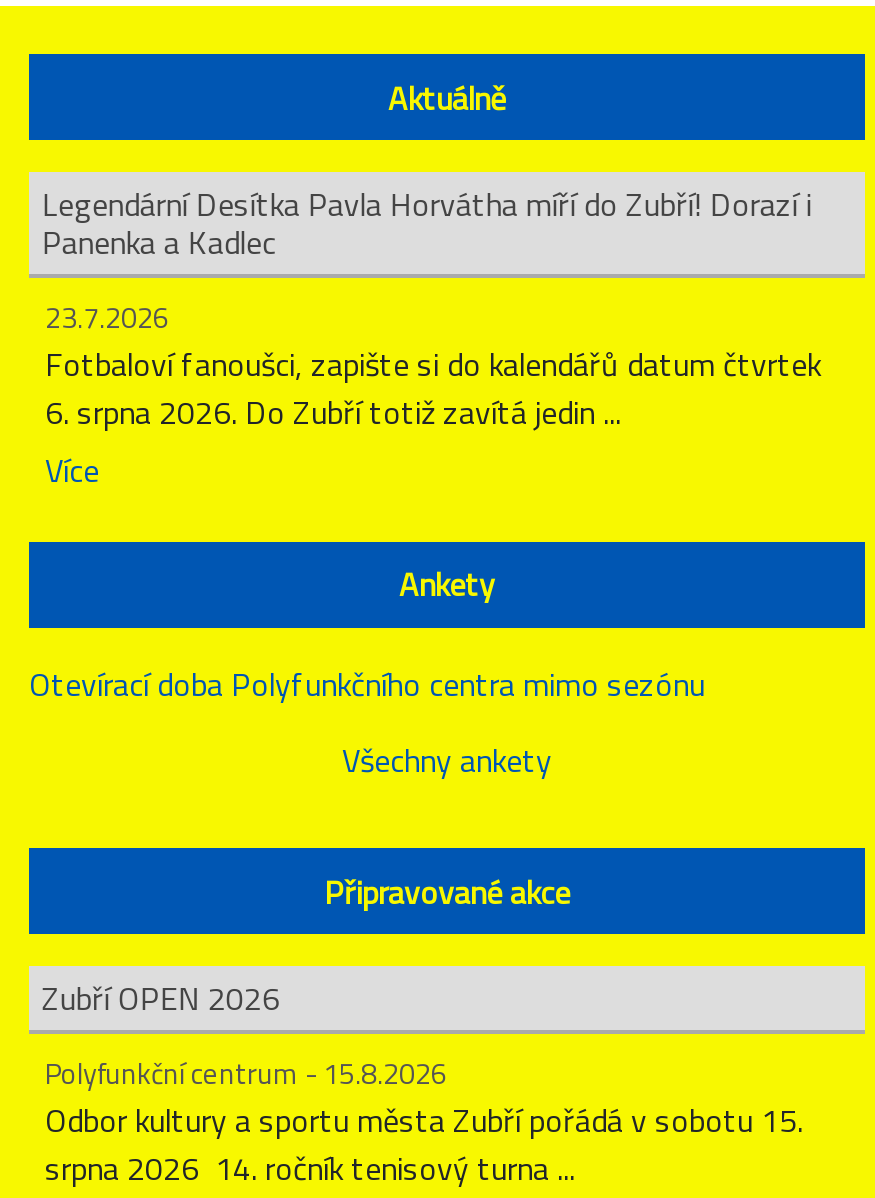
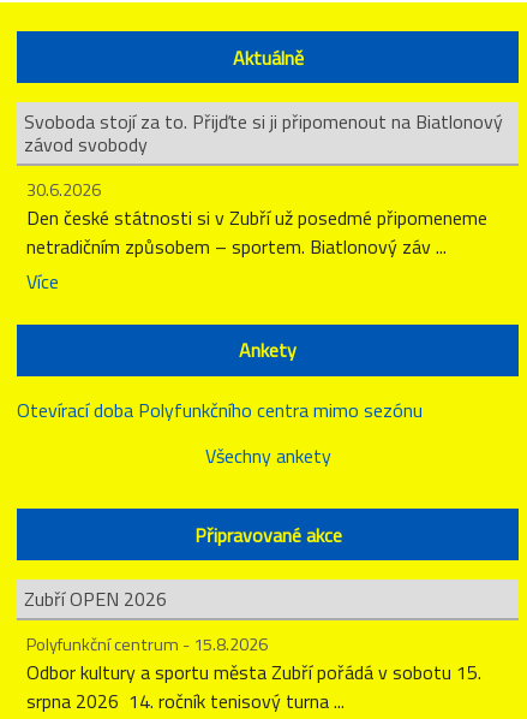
- Legendární Desítka Pavla Horvátha míří do Zubří! Dorazí i
- Panenka a Kadlec
+ Svoboda stojí za to. Přijďte si ji připomenout na Biatlonový
+ závod svobody

- 23.7.2026
- Fotbaloví fanoušci, zapište si do kalendářů datum čtvrtek
- 6. srpna 2026. Do Zubří totiž zavítá jedin ...
+ 30.6.2026
+ Den české státnosti si v Zubří už posedmé připomeneme
+ netradičním způsobem – sportem. Biatlonový záv ...
